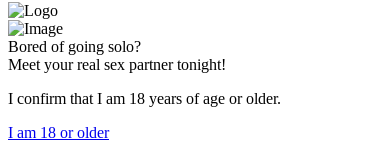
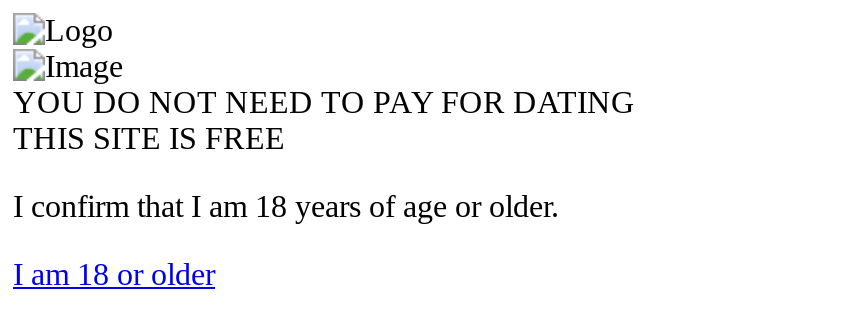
- Bored of going solo?
- Meet your real sex partner tonight!
+ YOU DO NOT NEED TO PAY FOR DATING
+ THIS SITE IS FREE
